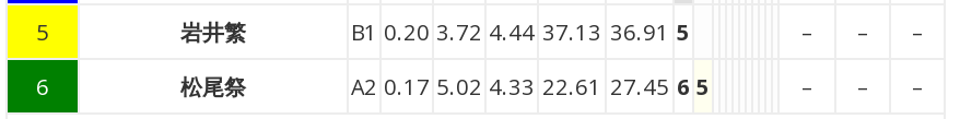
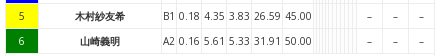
- 岩井繁
- B1 0.20 3.72 4.44 37.13 36.91 5
+ 木村紗友希
+ B1 0.18 4.35 3.83 26.59 45.00

- 松尾祭
- A2 0.17 5.02 4.33 22.61 27.45 6 5
+ 山崎義明
+ A2 0.16 5.61 5.33 31.91 50.00
